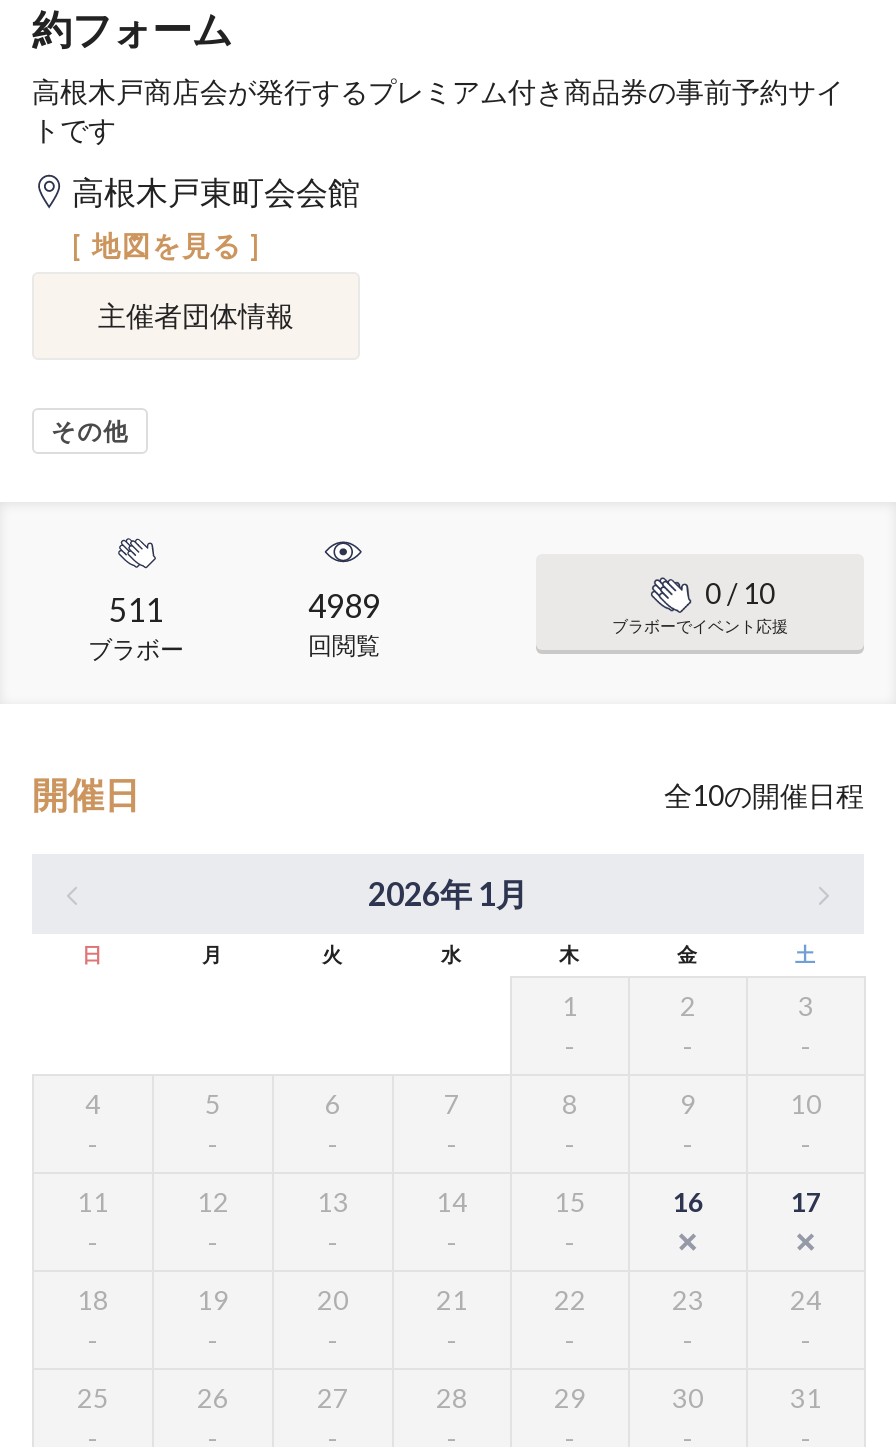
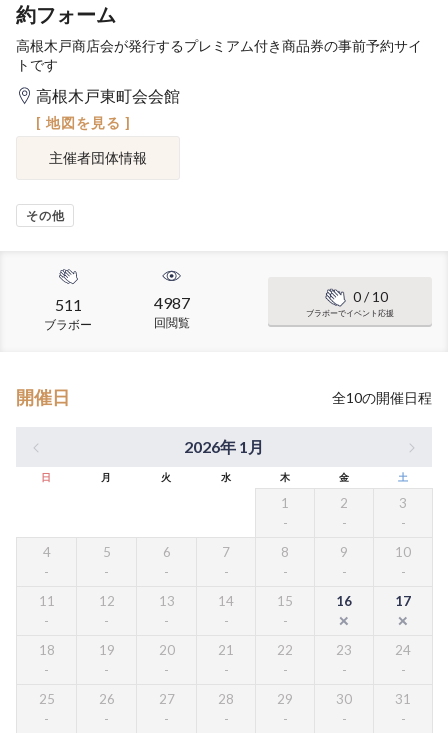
- 4989
+ 4987
